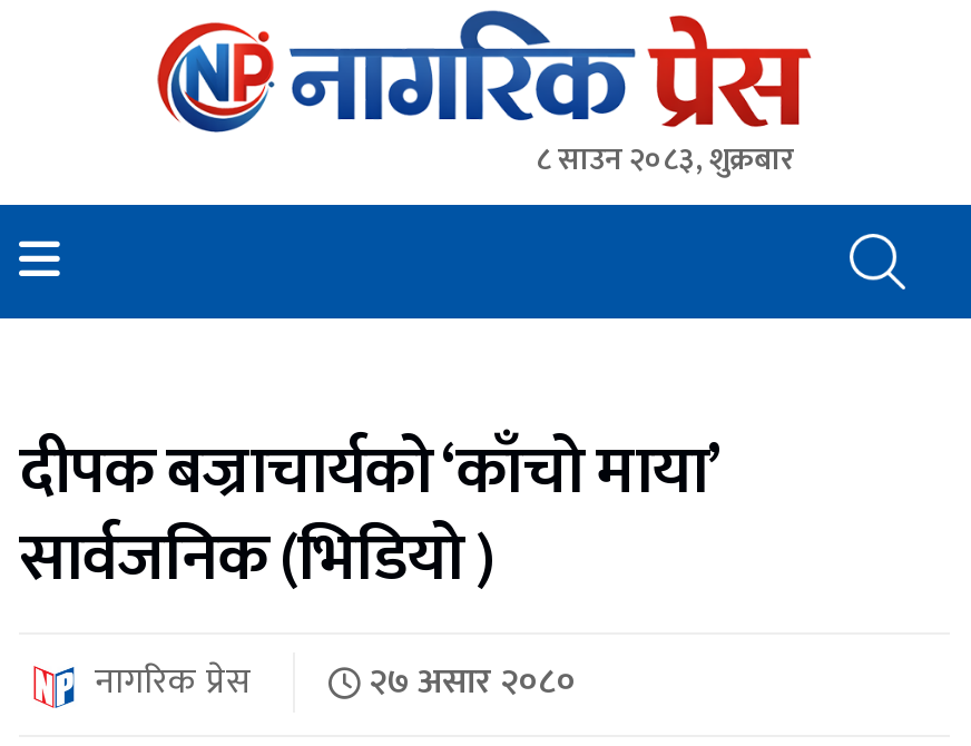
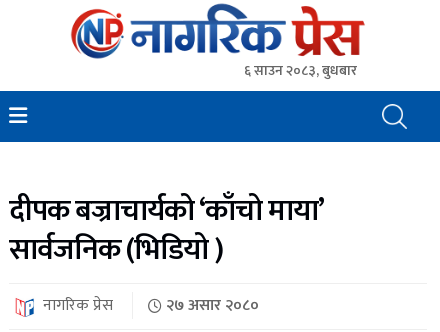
- ८ साउन २०८३, शुक्रबार
+ ६ साउन २०८३, बुधबार
